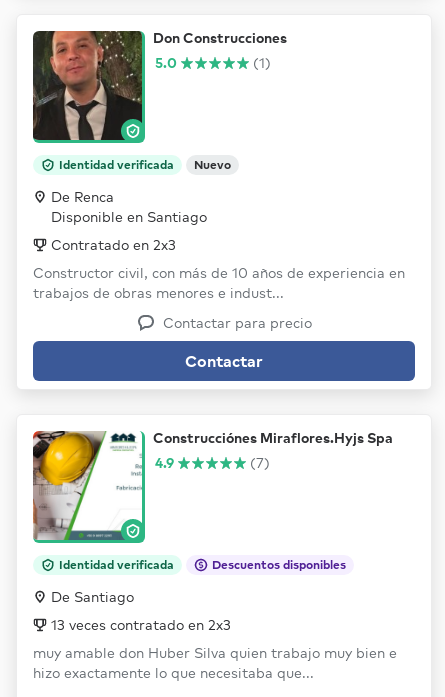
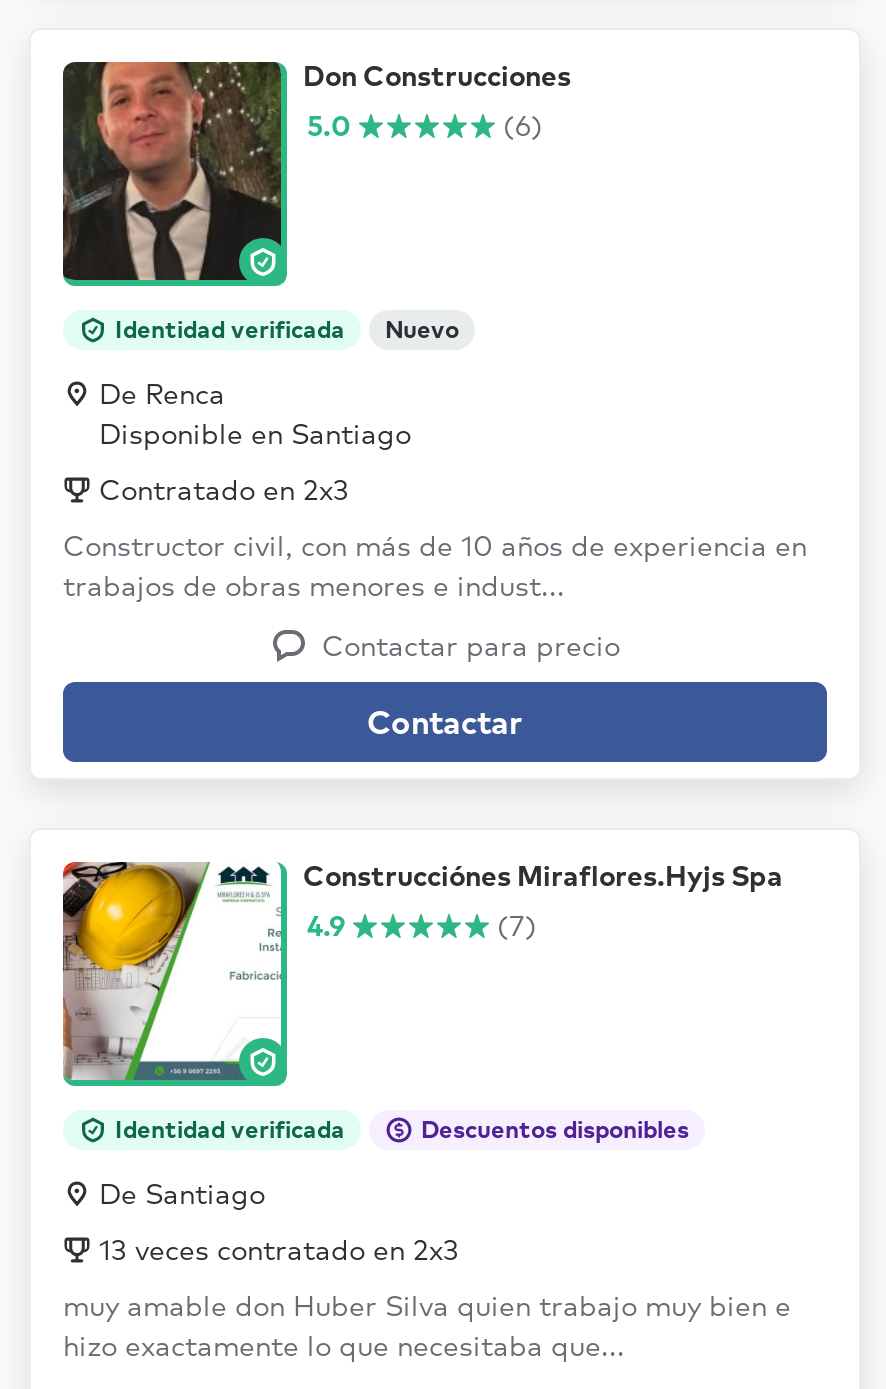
- (1)
+ (6)
